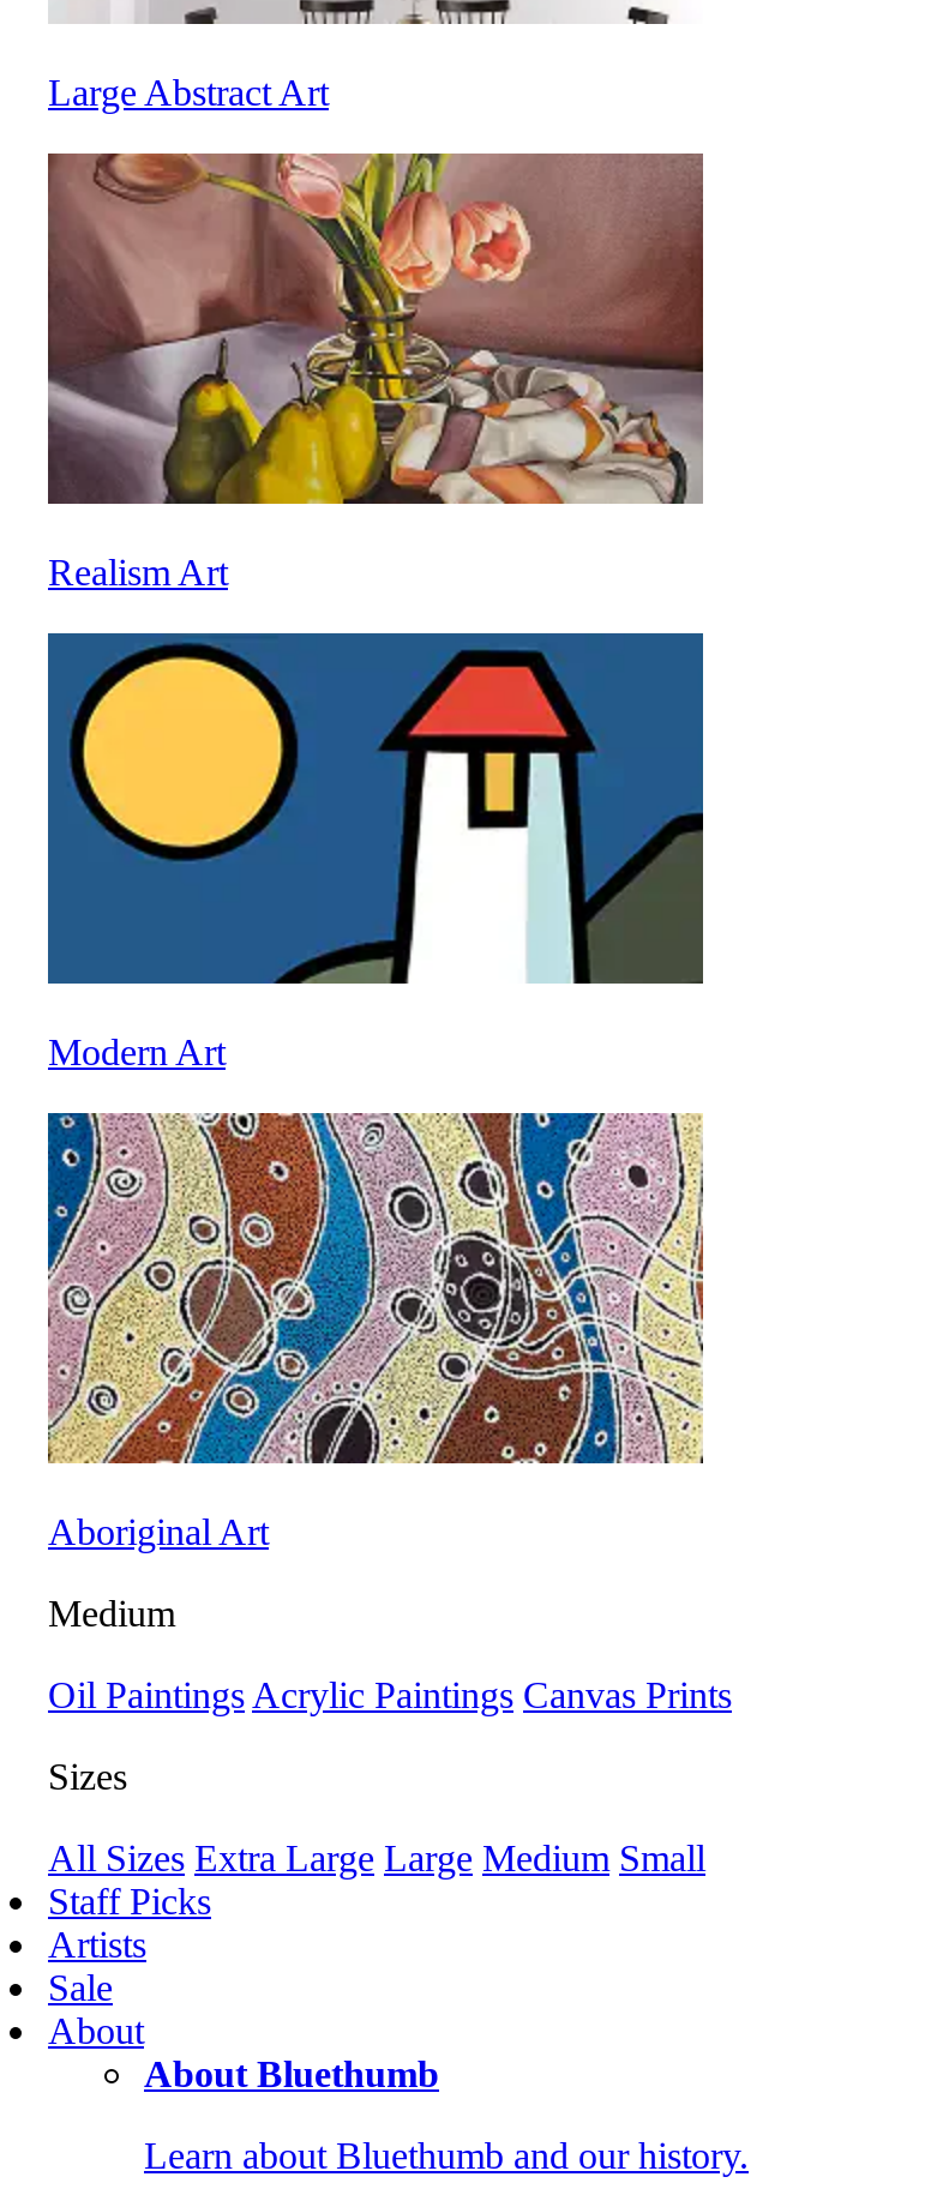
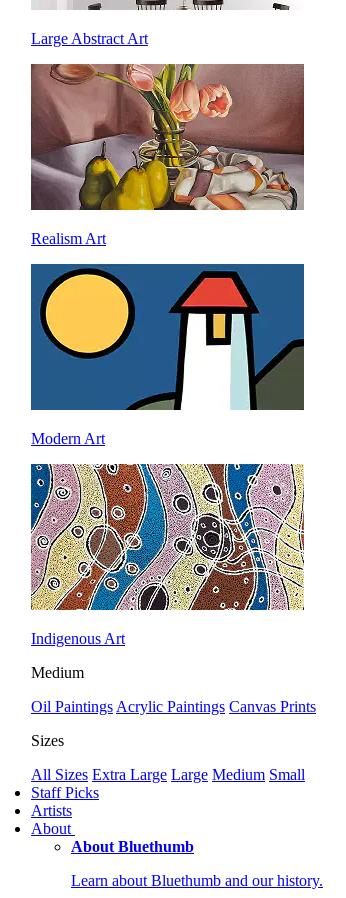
- Aboriginal Art
+ Indigenous Art

- Sale
